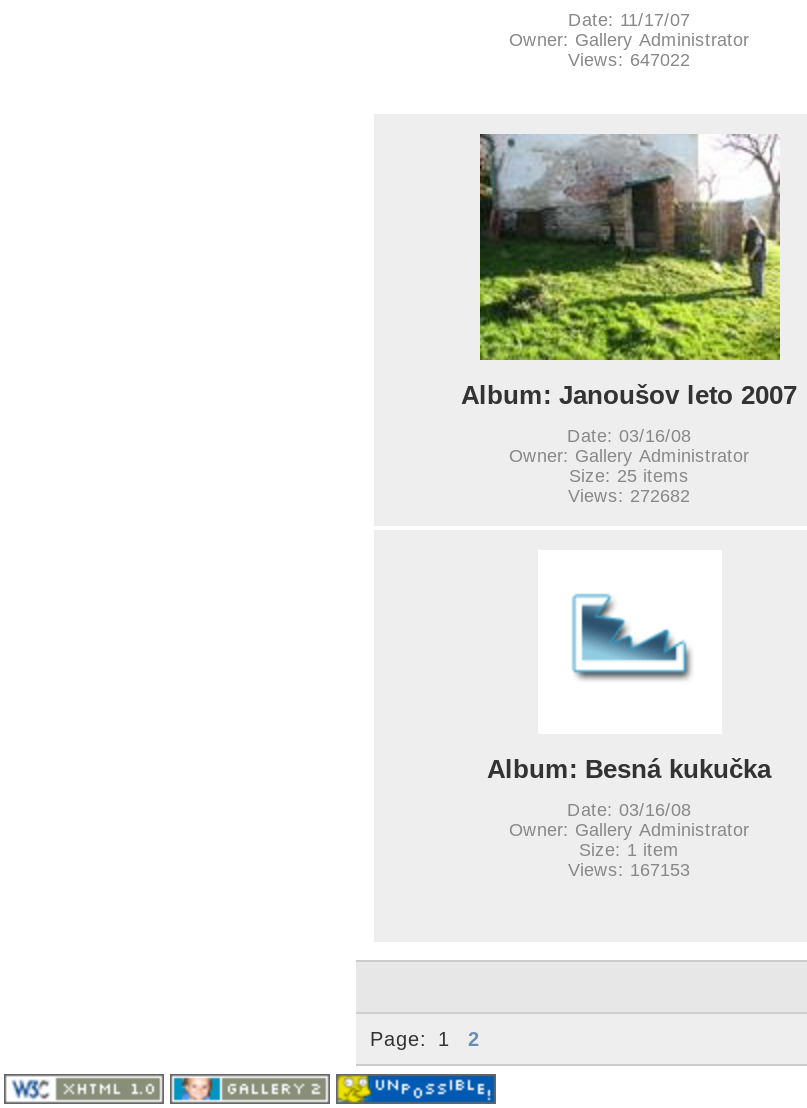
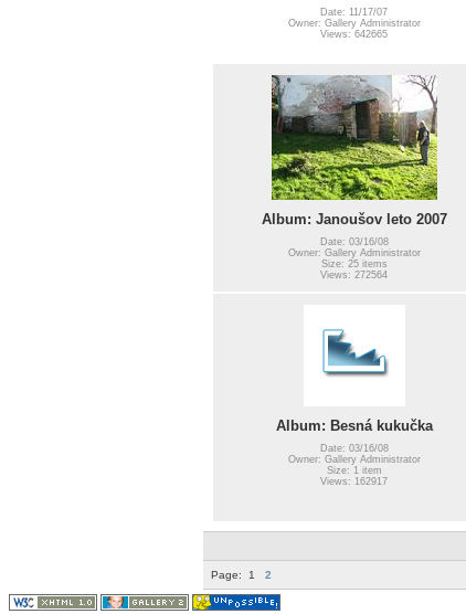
- Views: 647022
+ Views: 642665

- Views: 272682
+ Views: 272564

- Views: 167153
+ Views: 162917
